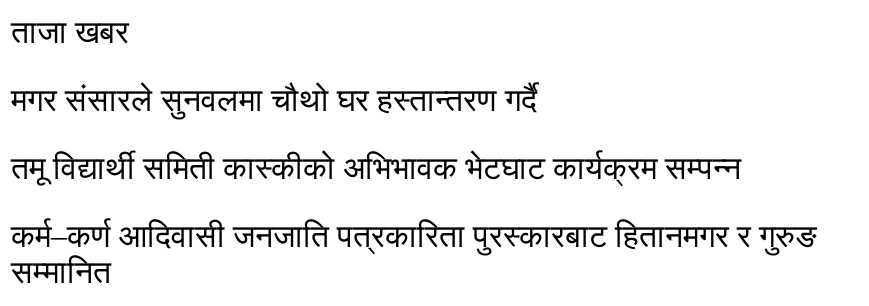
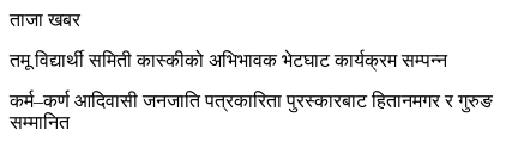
- मगर संसारले सुनवलमा चौथो घर हस्तान्तरण गर्दै
